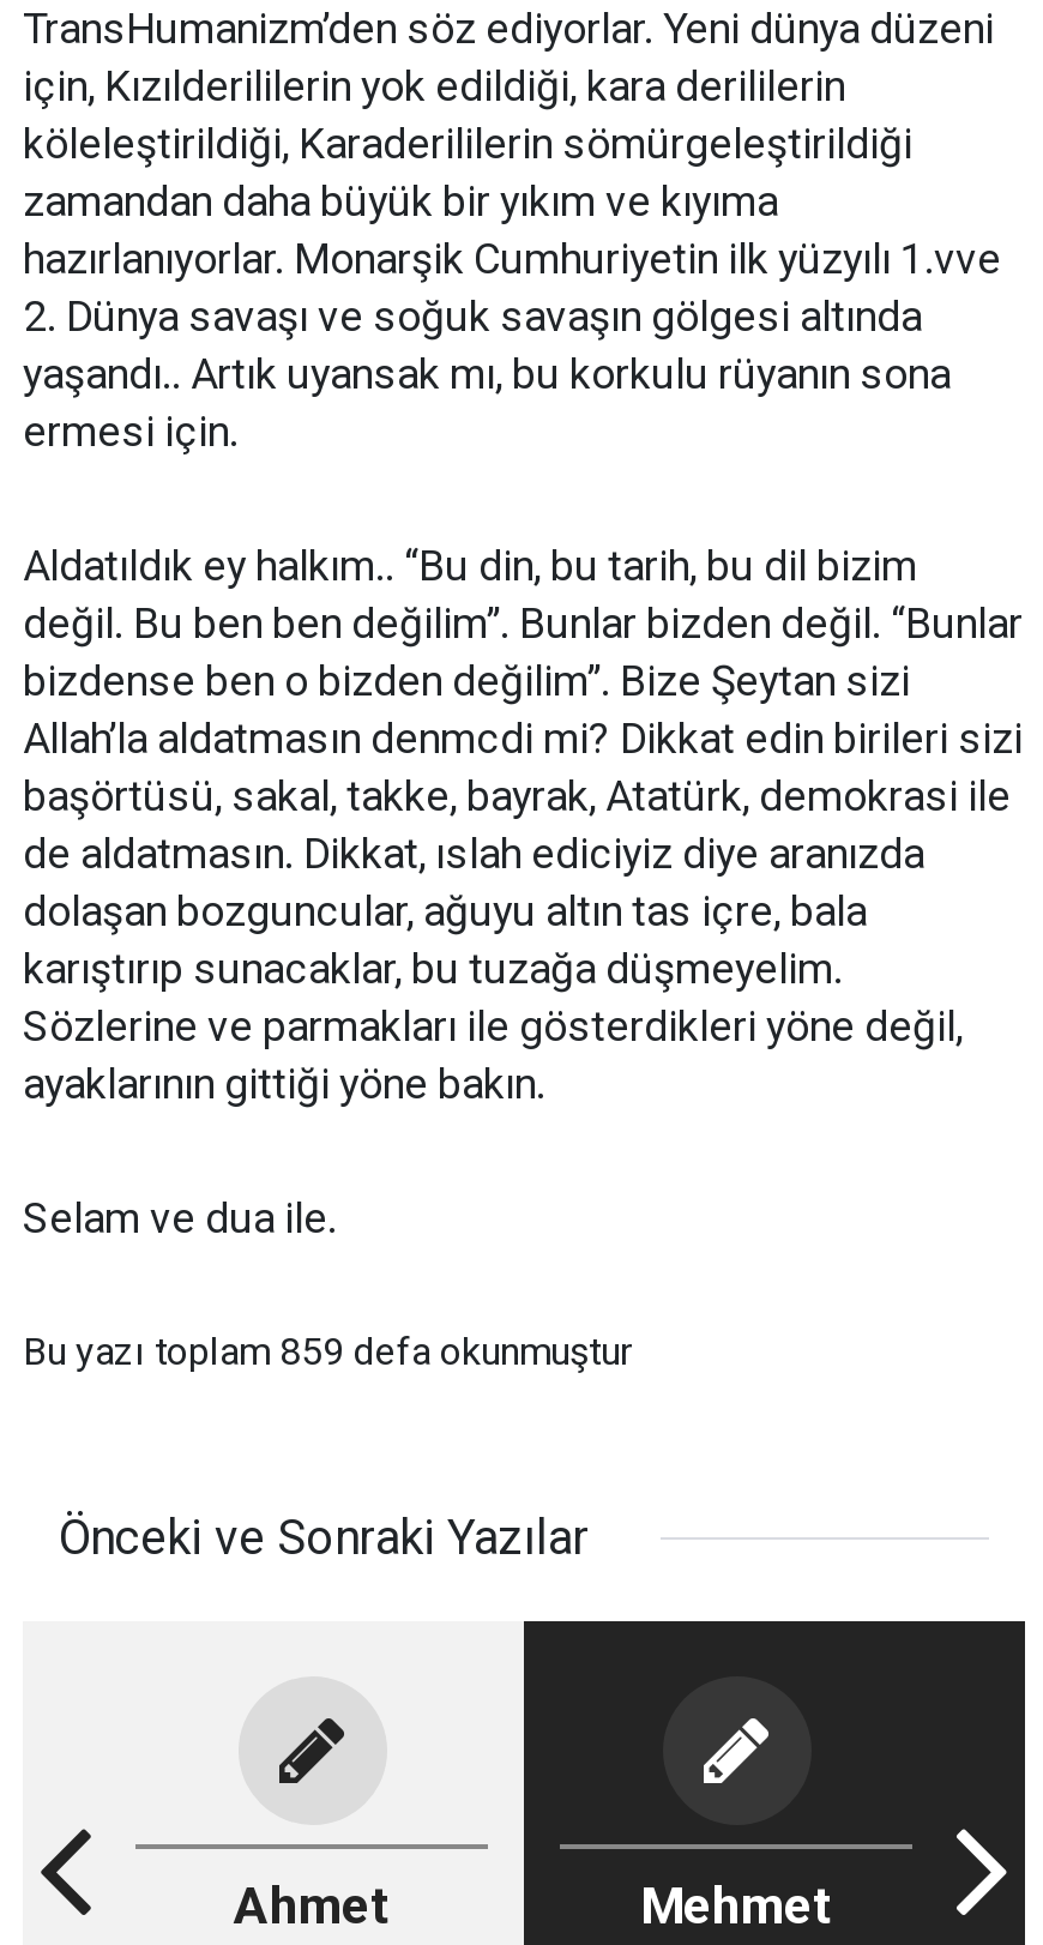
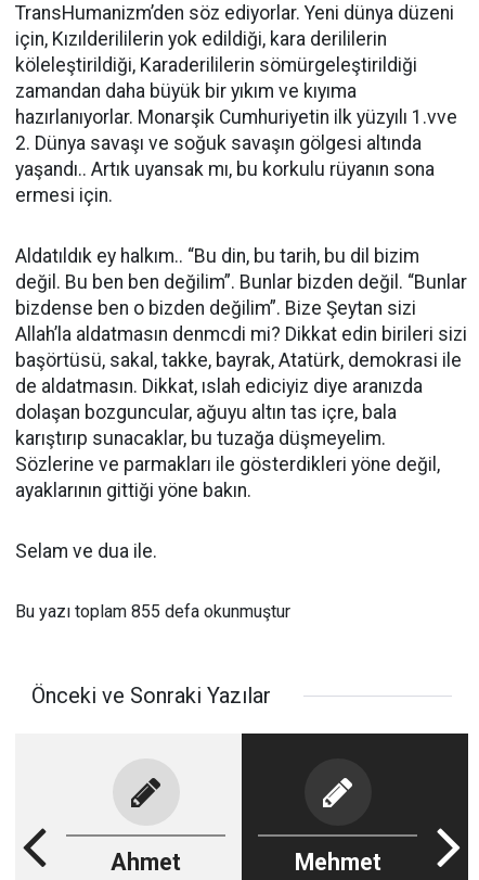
- Bu yazı toplam 859 defa okunmuştur
+ Bu yazı toplam 855 defa okunmuştur
